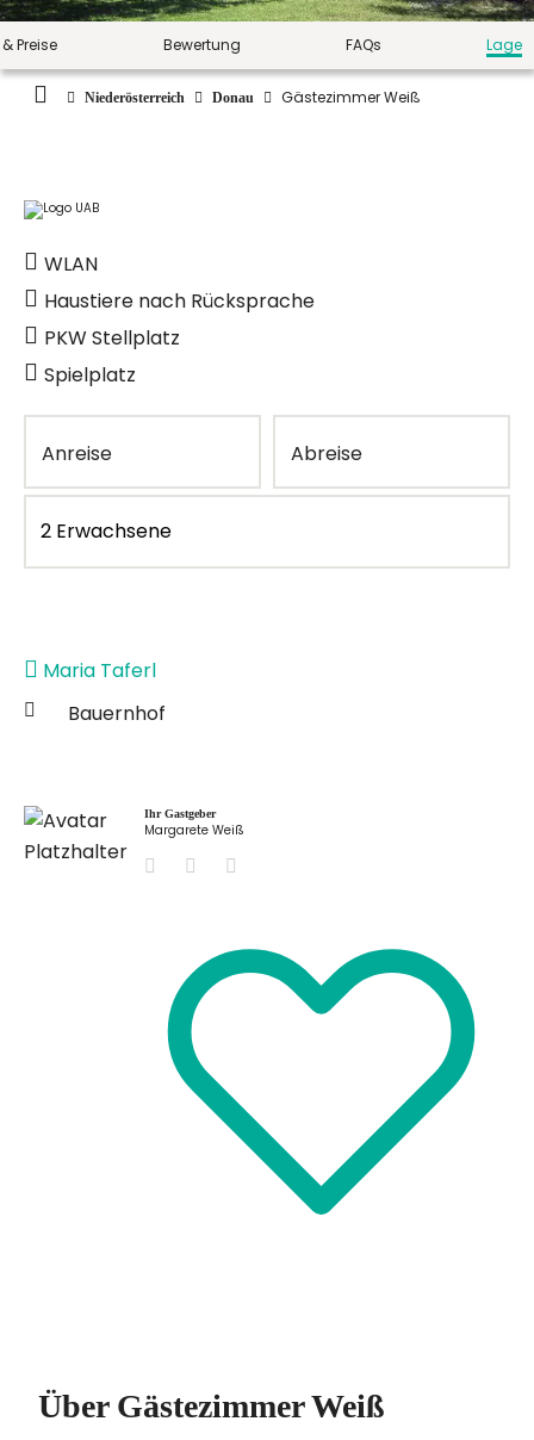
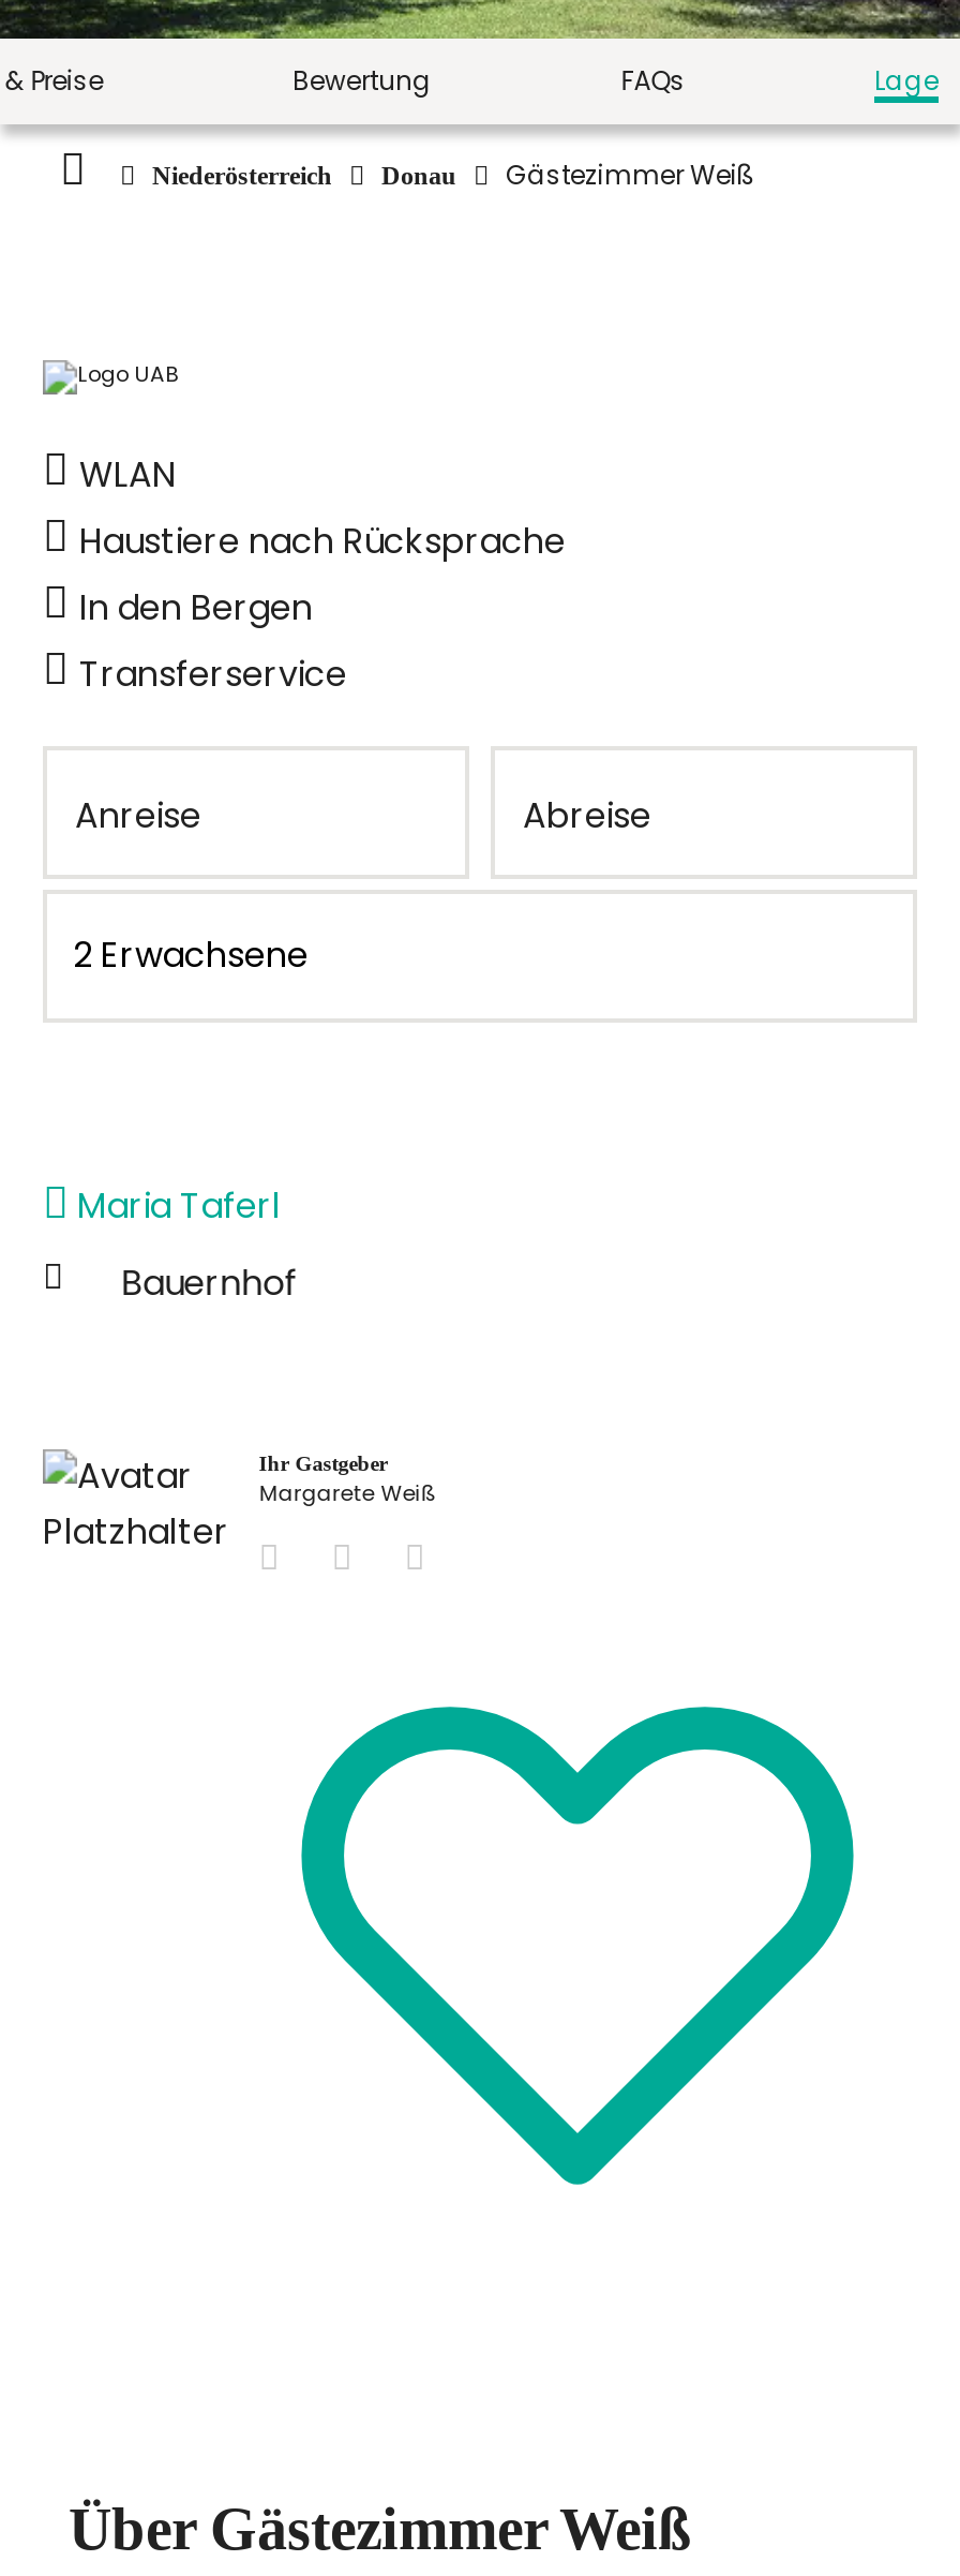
- PKW Stellplatz
- Spielplatz
+ In den Bergen
+ Transferservice
